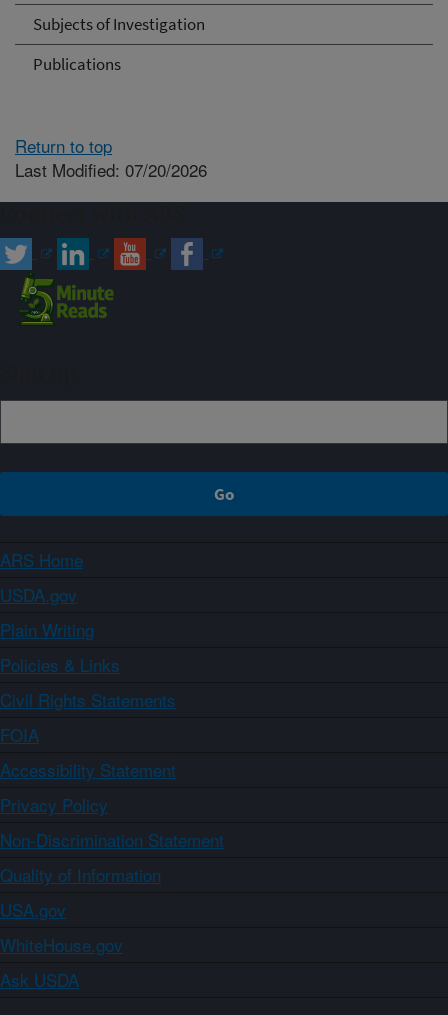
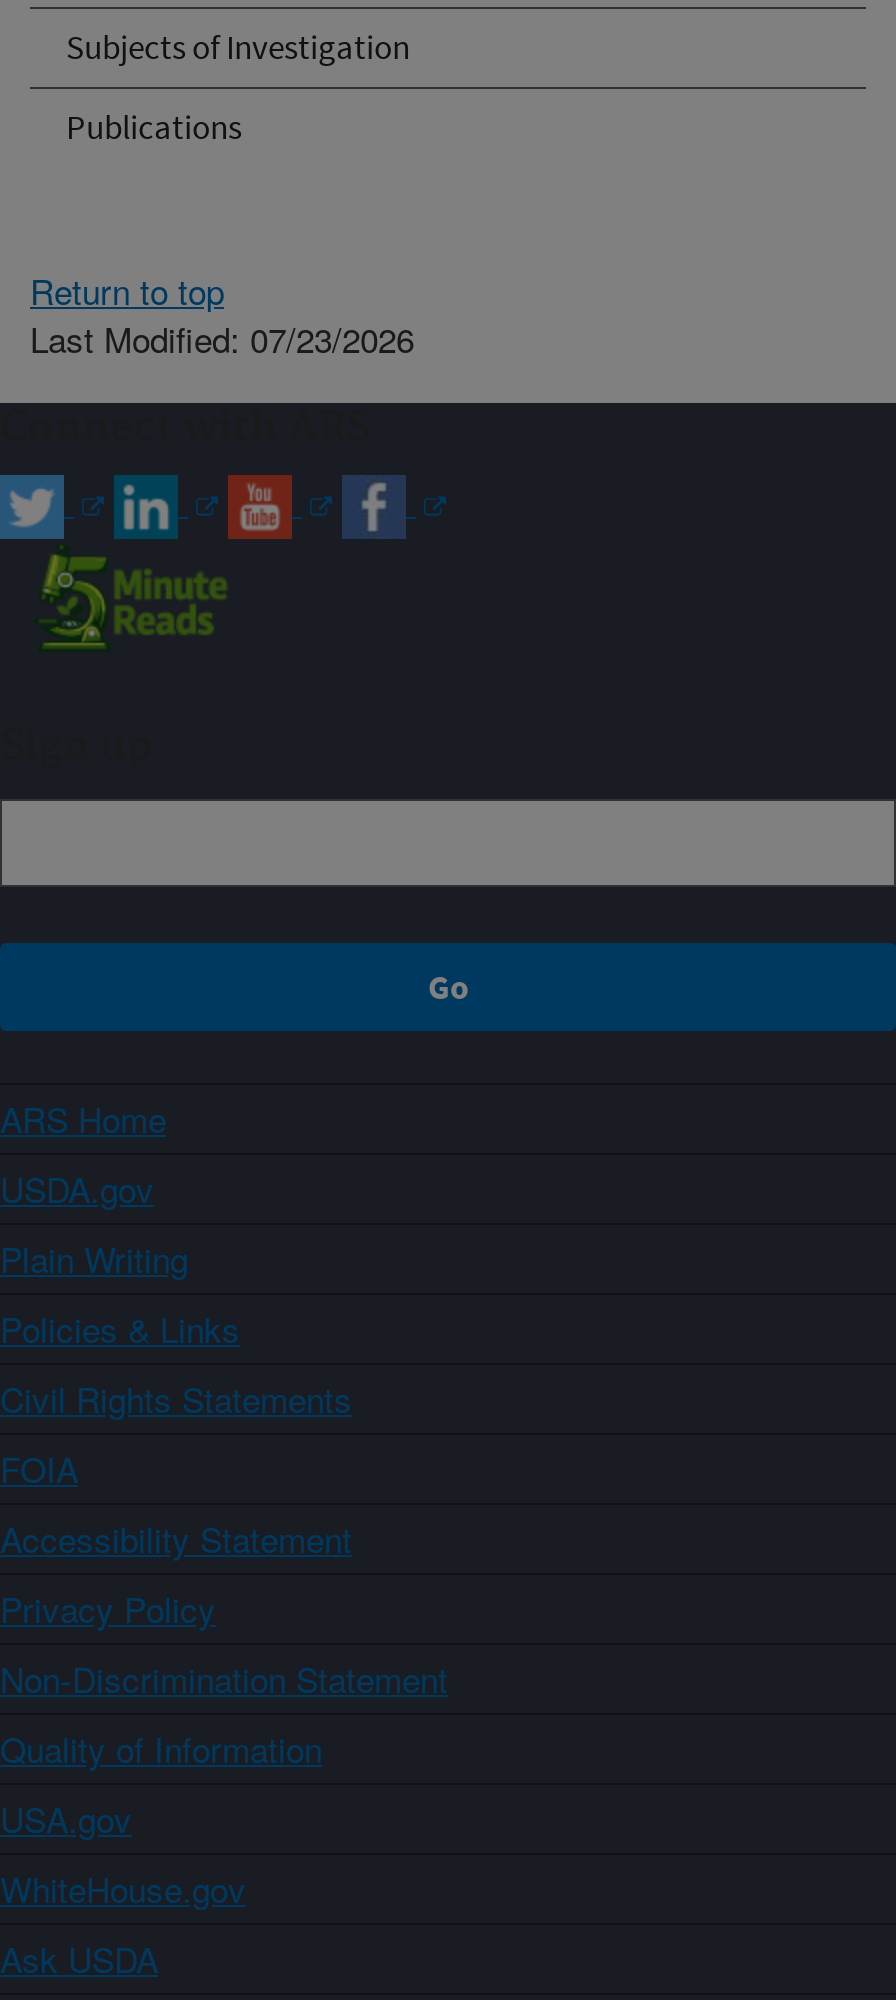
- Last Modified: 07/20/2026
+ Last Modified: 07/23/2026
